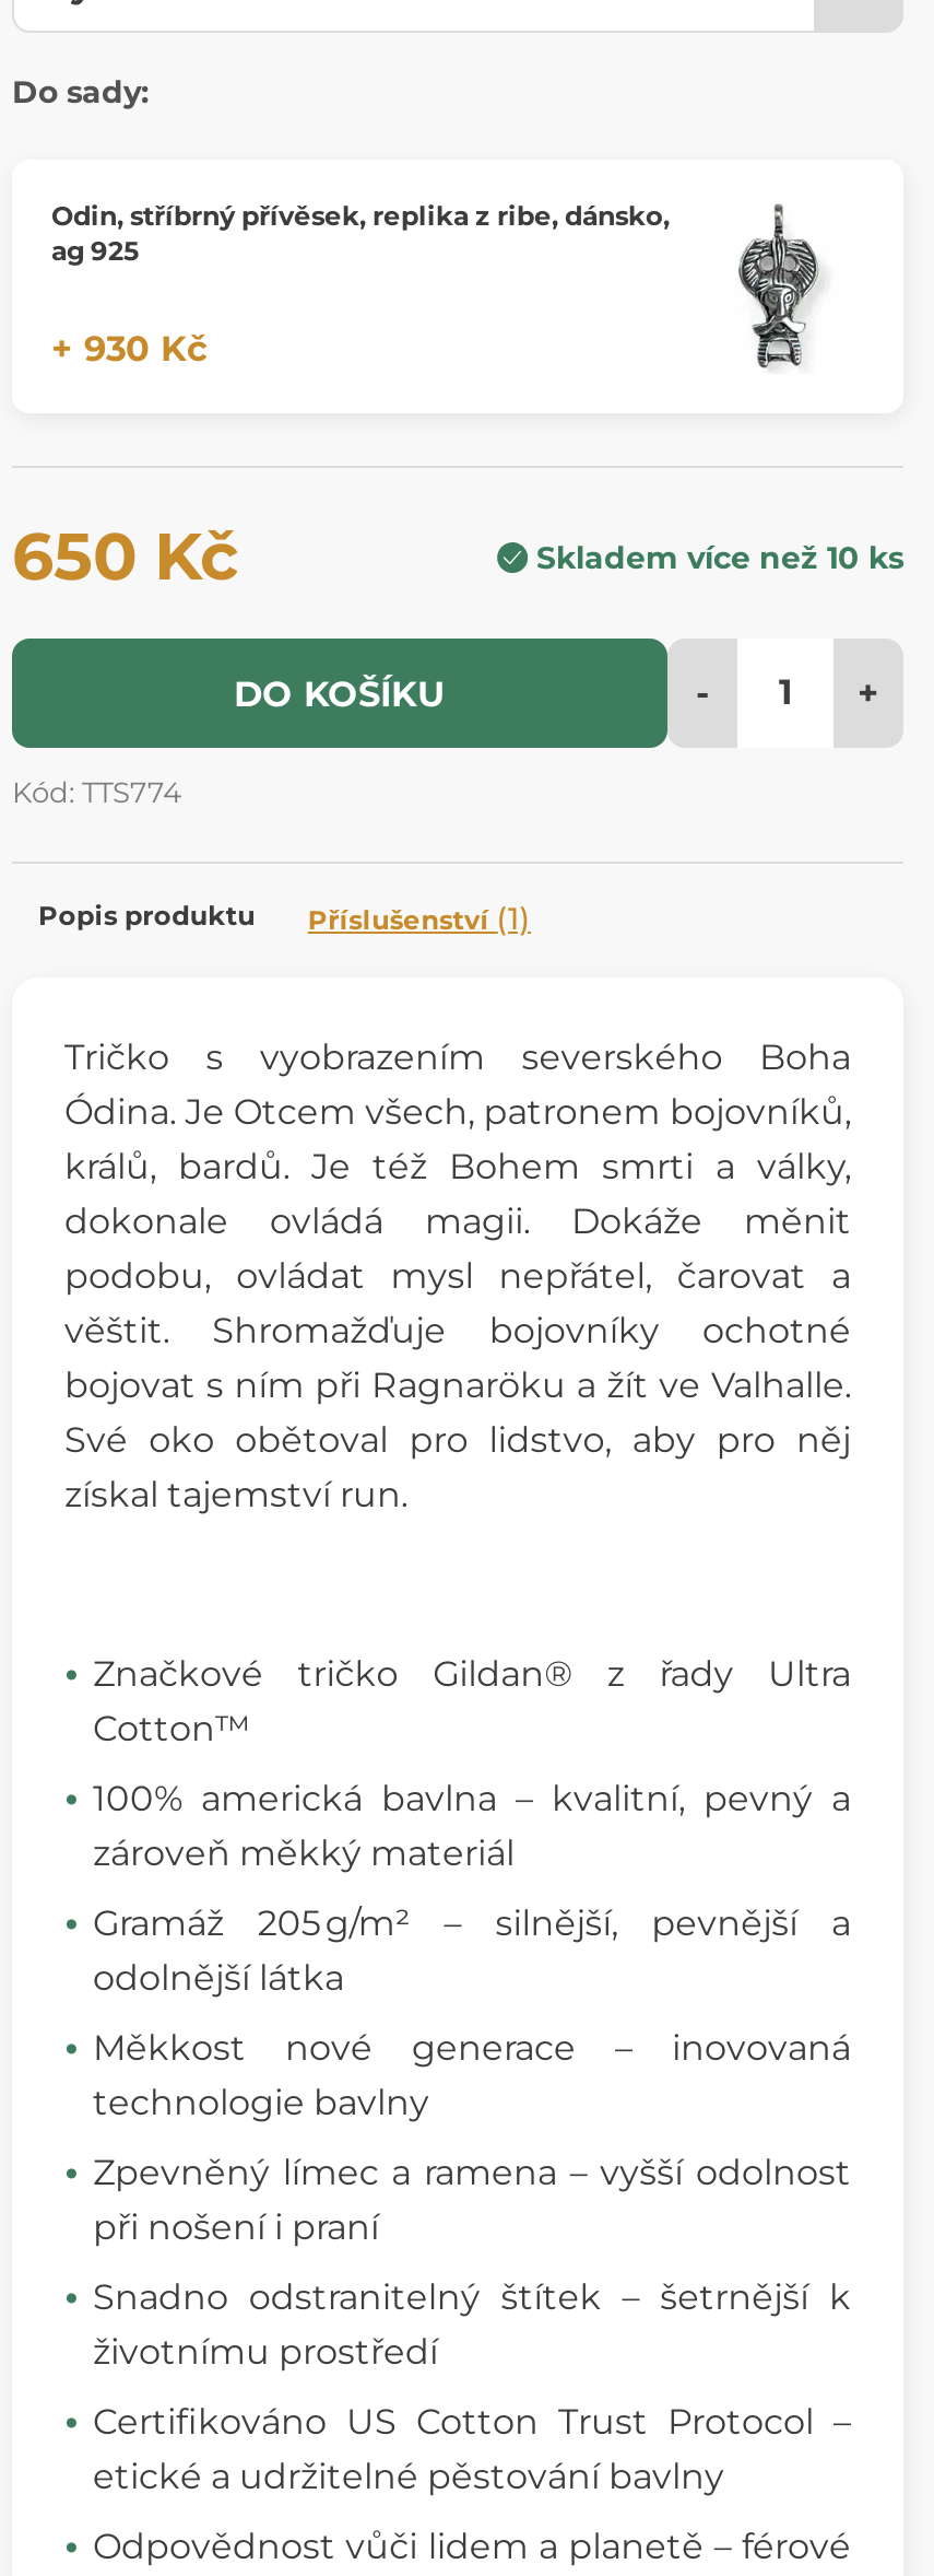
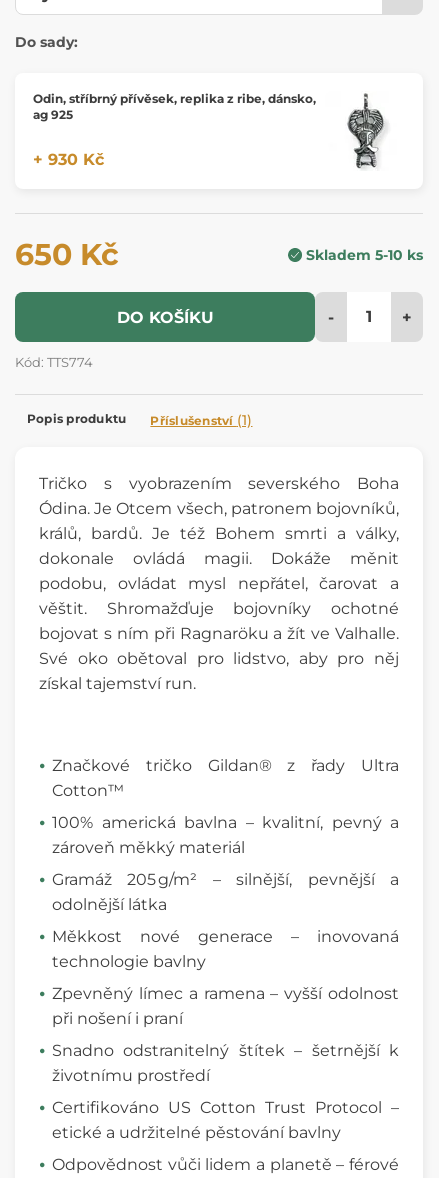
- Skladem více než 10 ks
+ Skladem 5-10 ks
